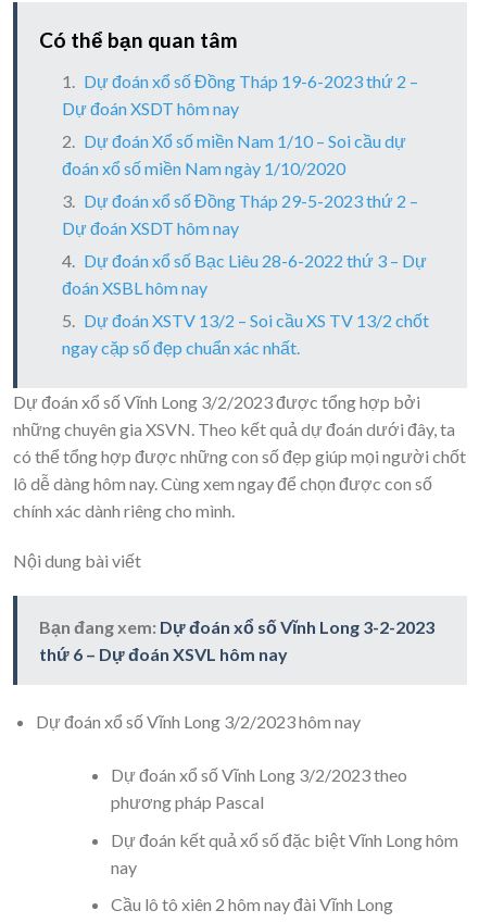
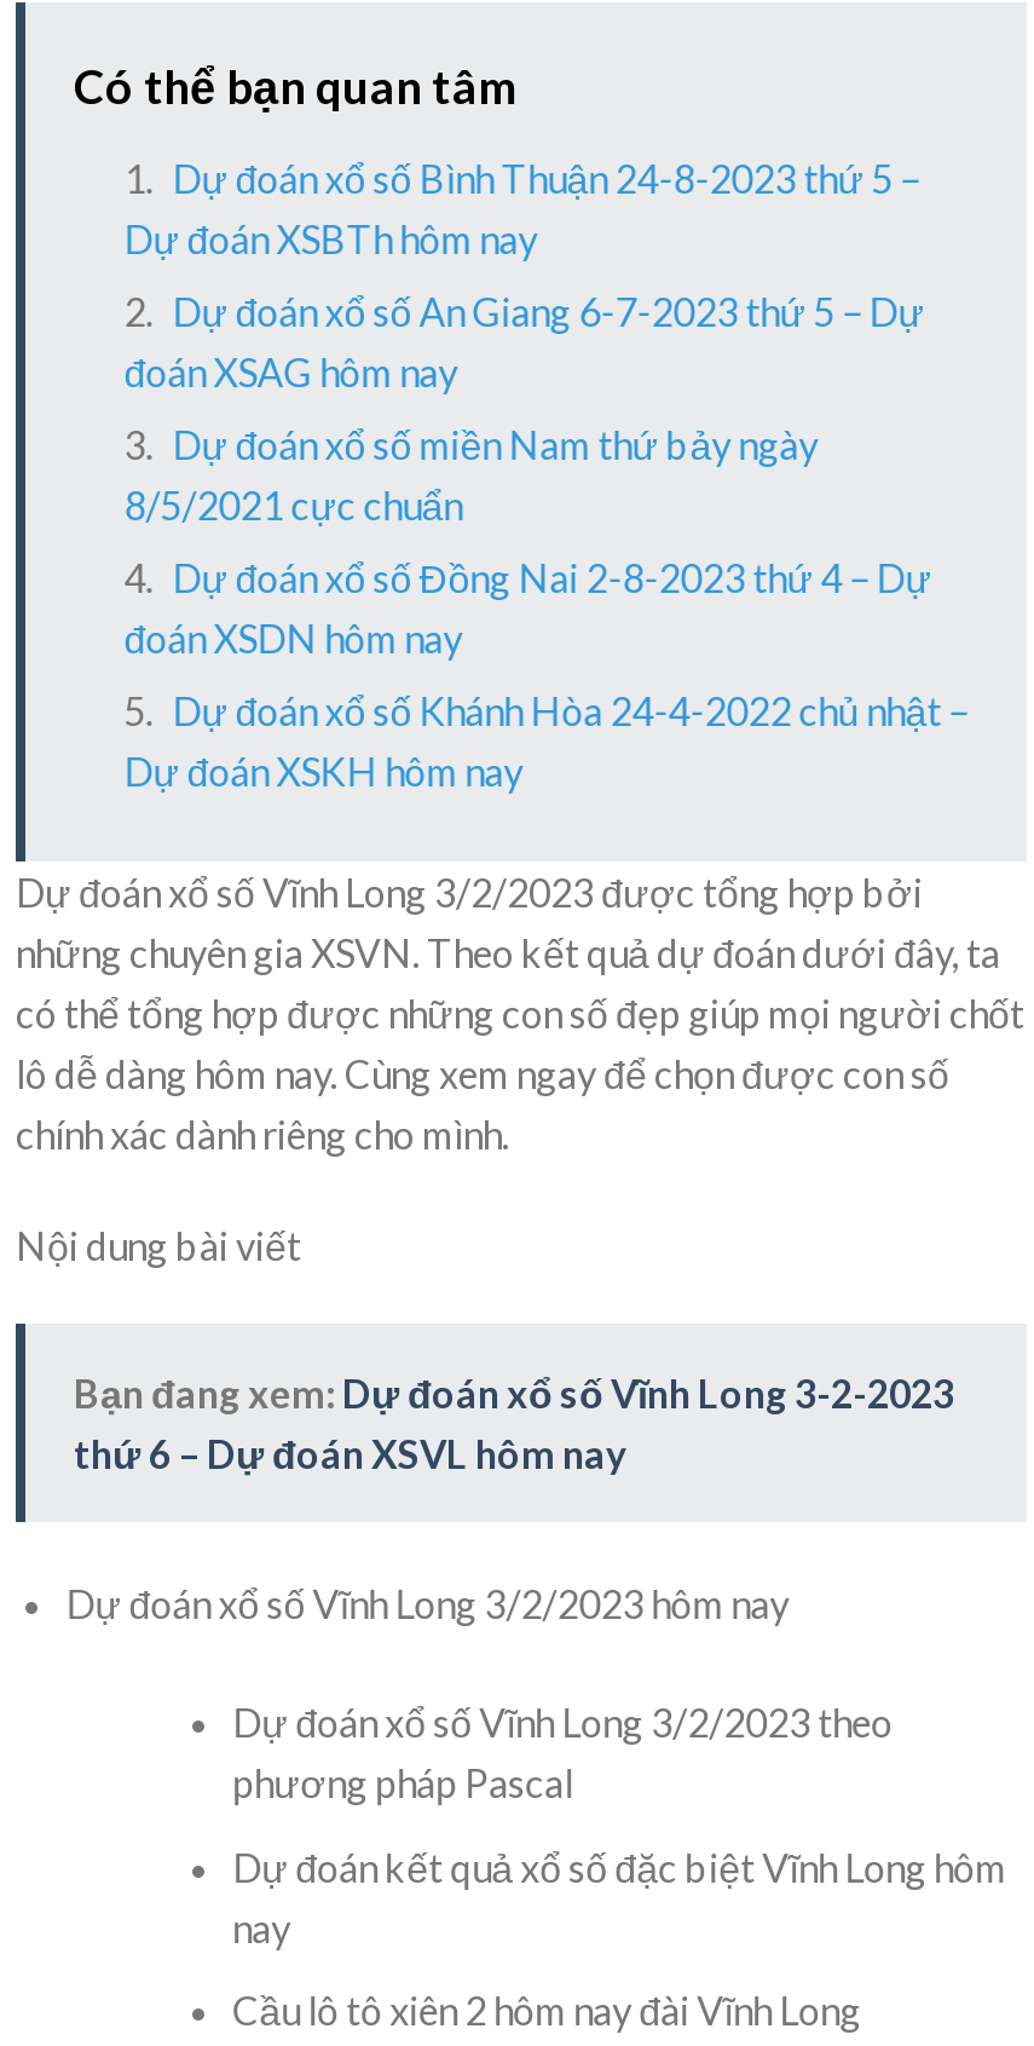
- Dự đoán xổ số Đồng Tháp 19-6-2023 thứ 2 –
- Dự đoán XSDT hôm nay
+ Dự đoán xổ số Bình Thuận 24-8-2023 thứ 5 –
+ Dự đoán XSBTh hôm nay

- Dự đoán Xổ số miền Nam 1/10 – Soi cầu dự
- đoán xổ số miền Nam ngày 1/10/2020
+ Dự đoán xổ số An Giang 6-7-2023 thứ 5 – Dự
+ đoán XSAG hôm nay

- Dự đoán xổ số Đồng Tháp 29-5-2023 thứ 2 –
- Dự đoán XSDT hôm nay
+ Dự đoán xổ số miền Nam thứ bảy ngày
+ 8/5/2021 cực chuẩn

- Dự đoán xổ số Bạc Liêu 28-6-2022 thứ 3 – Dự
- đoán XSBL hôm nay
+ Dự đoán xổ số Đồng Nai 2-8-2023 thứ 4 – Dự
+ đoán XSDN hôm nay

- Dự đoán XSTV 13/2 – Soi cầu XS TV 13/2 chốt
- ngay cặp số đẹp chuẩn xác nhất.
+ Dự đoán xổ số Khánh Hòa 24-4-2022 chủ nhật –
+ Dự đoán XSKH hôm nay
